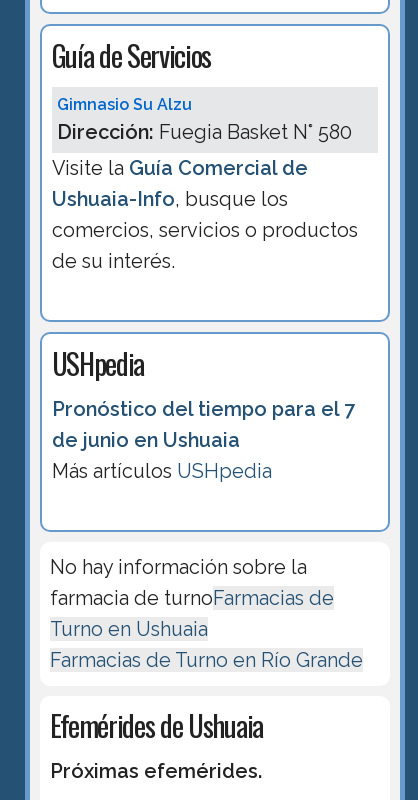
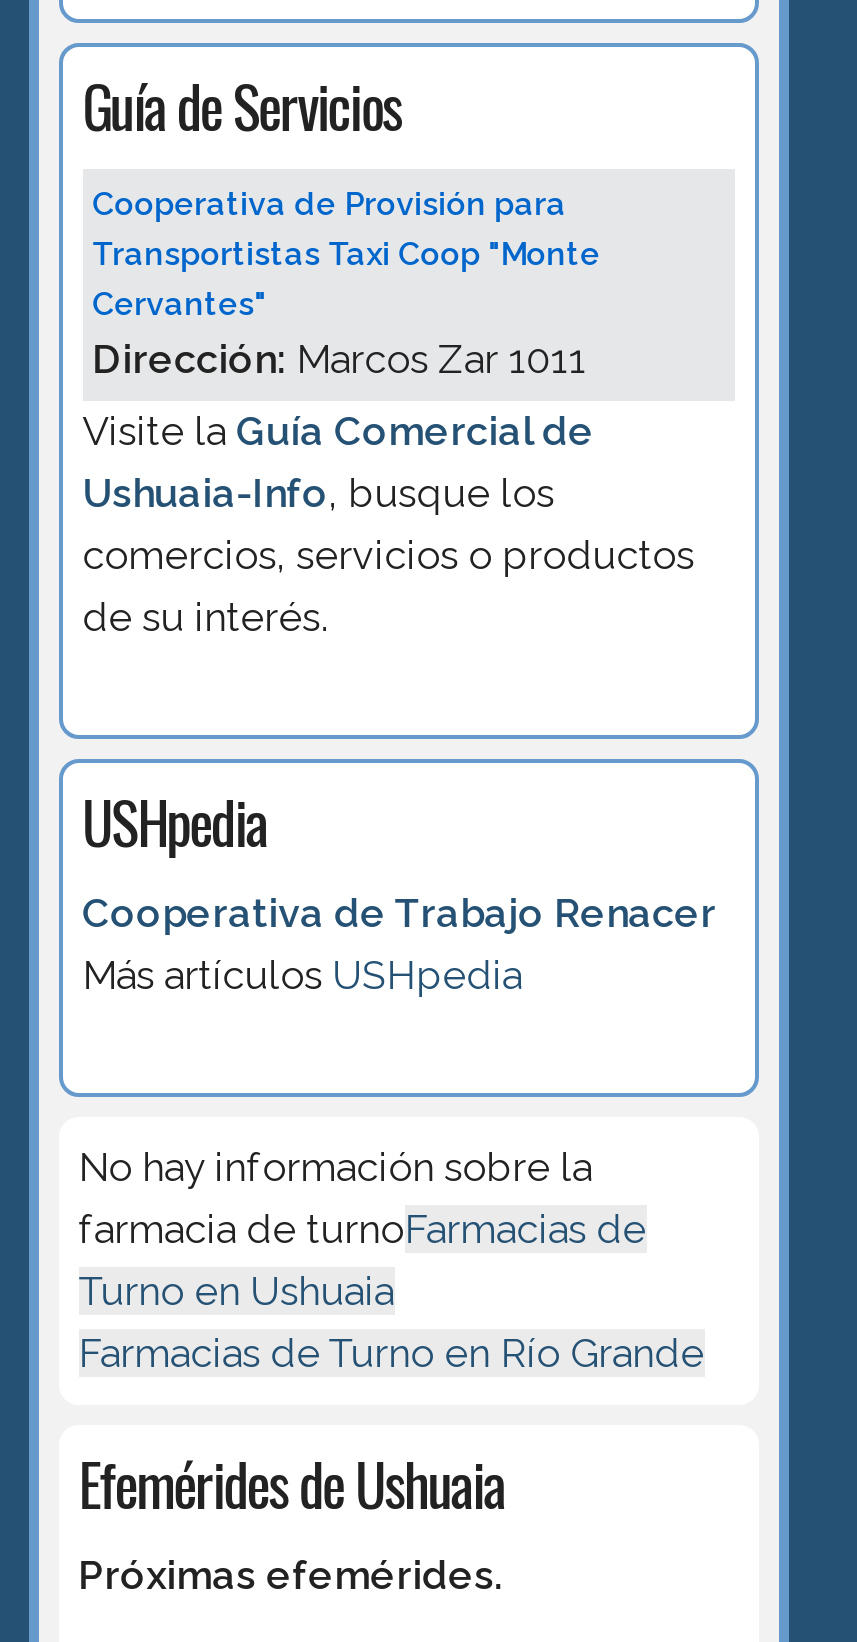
- Gimnasio Su Alzu
- Dirección: Fuegia Basket N° 580
+ Cooperativa de Provisión para
+ Transportistas Taxi Coop "Monte
+ Cervantes"
+ Dirección: Marcos Zar 1011

moved down: Visite la Guía Comercial de | Ushuaia-Info, busque los | comercios, servicios o productos | de su interés. | USHpedia

- Pronóstico del tiempo para el 7
- de junio en Ushuaia
+ Cooperativa de Trabajo Renacer
